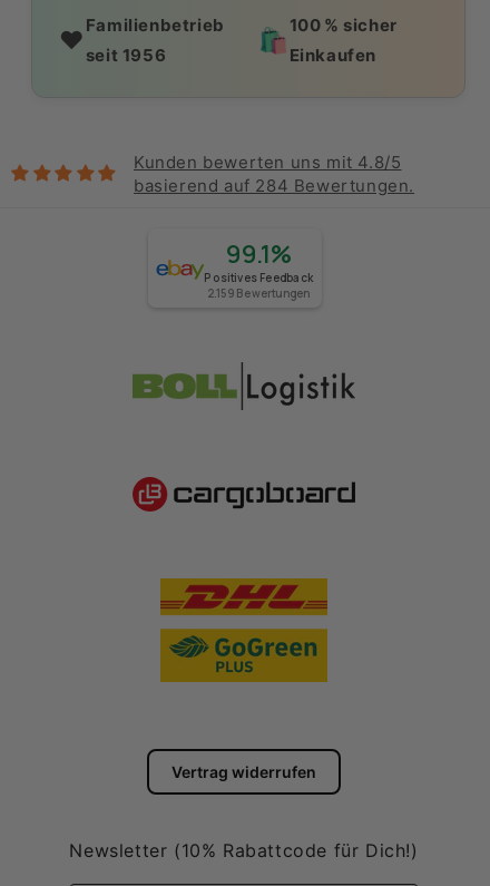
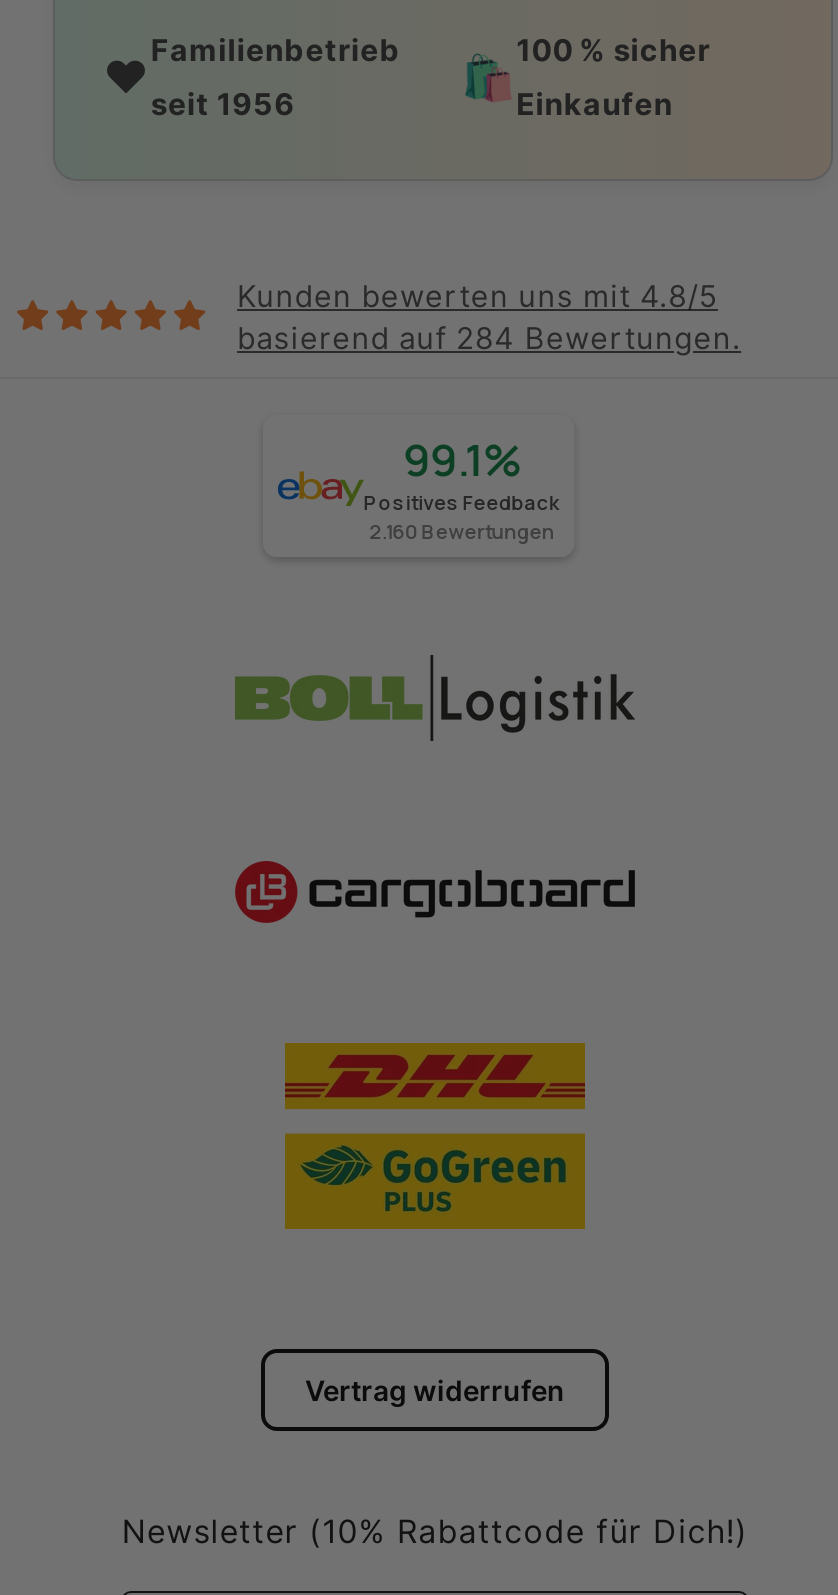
- 2.159 Bewertungen
+ 2.160 Bewertungen
